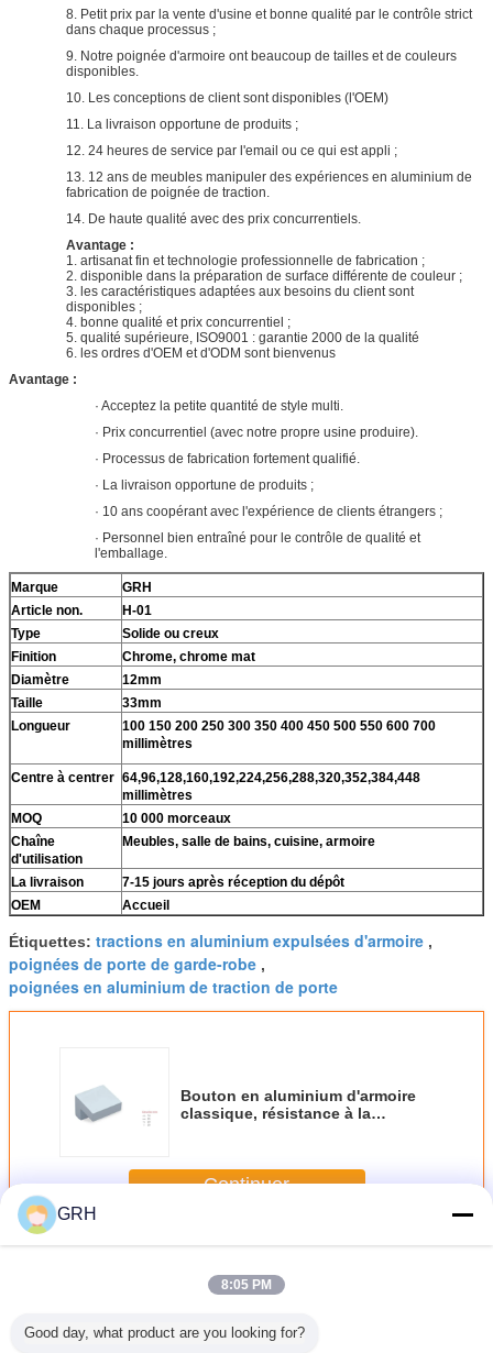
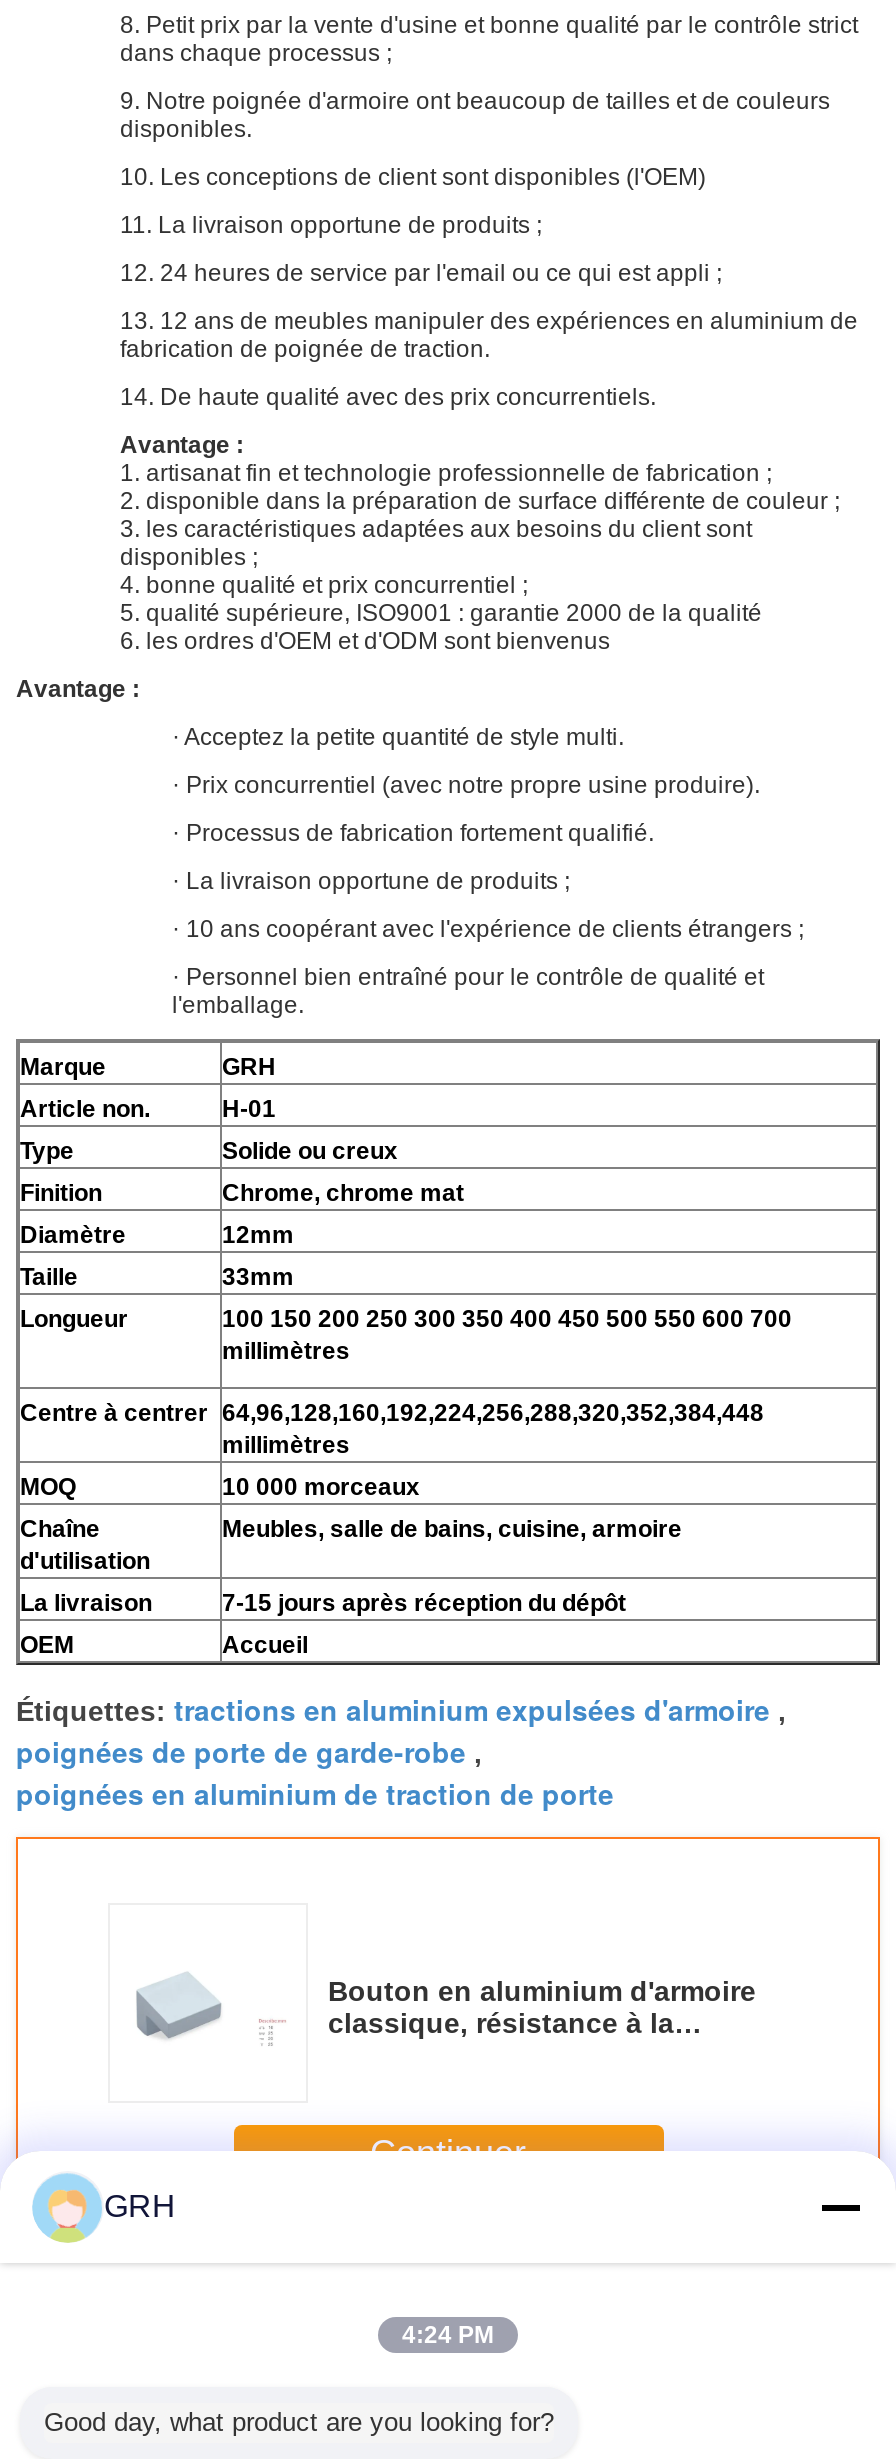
- 8:05 PM
+ 4:24 PM
